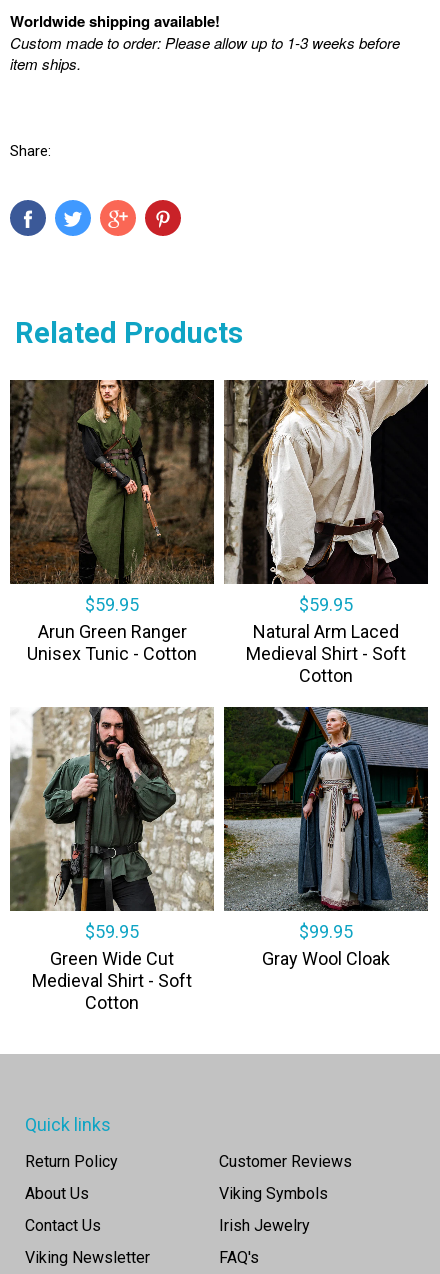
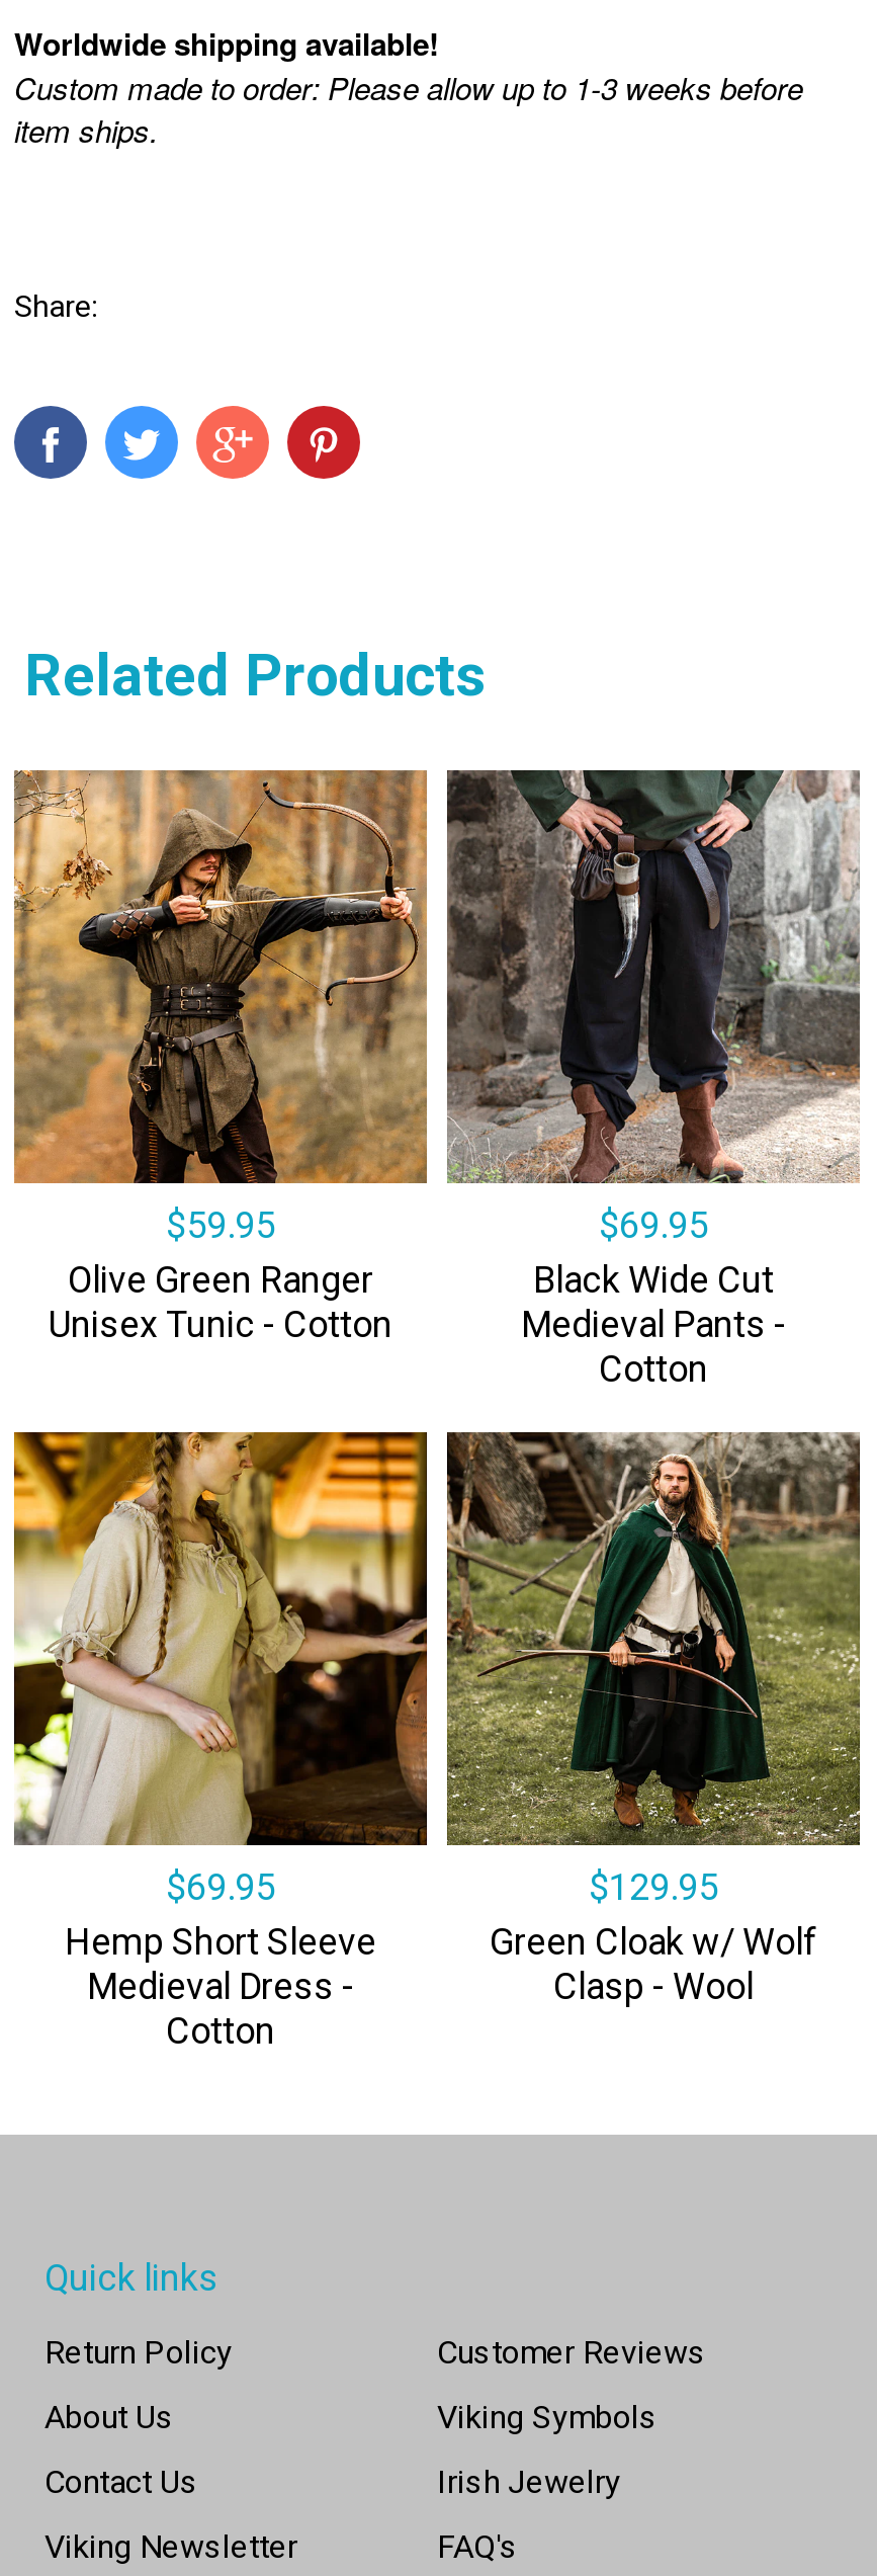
- [image]
- Arun Green Ranger
+ [image]
+ Olive Green Ranger

- [image]
- $59.95
- Natural Arm Laced
- Medieval Shirt - Soft
+ [image]
+ $69.95
+ Black Wide Cut
+ Medieval Pants -

- [image]
- $59.95
- Green Wide Cut
- Medieval Shirt - Soft
+ [image]
+ $69.95
+ Hemp Short Sleeve
+ Medieval Dress -

- [image]
- $99.95
- Gray Wool Cloak
+ [image]
+ $129.95
+ Green Cloak w/ Wolf
+ Clasp - Wool
